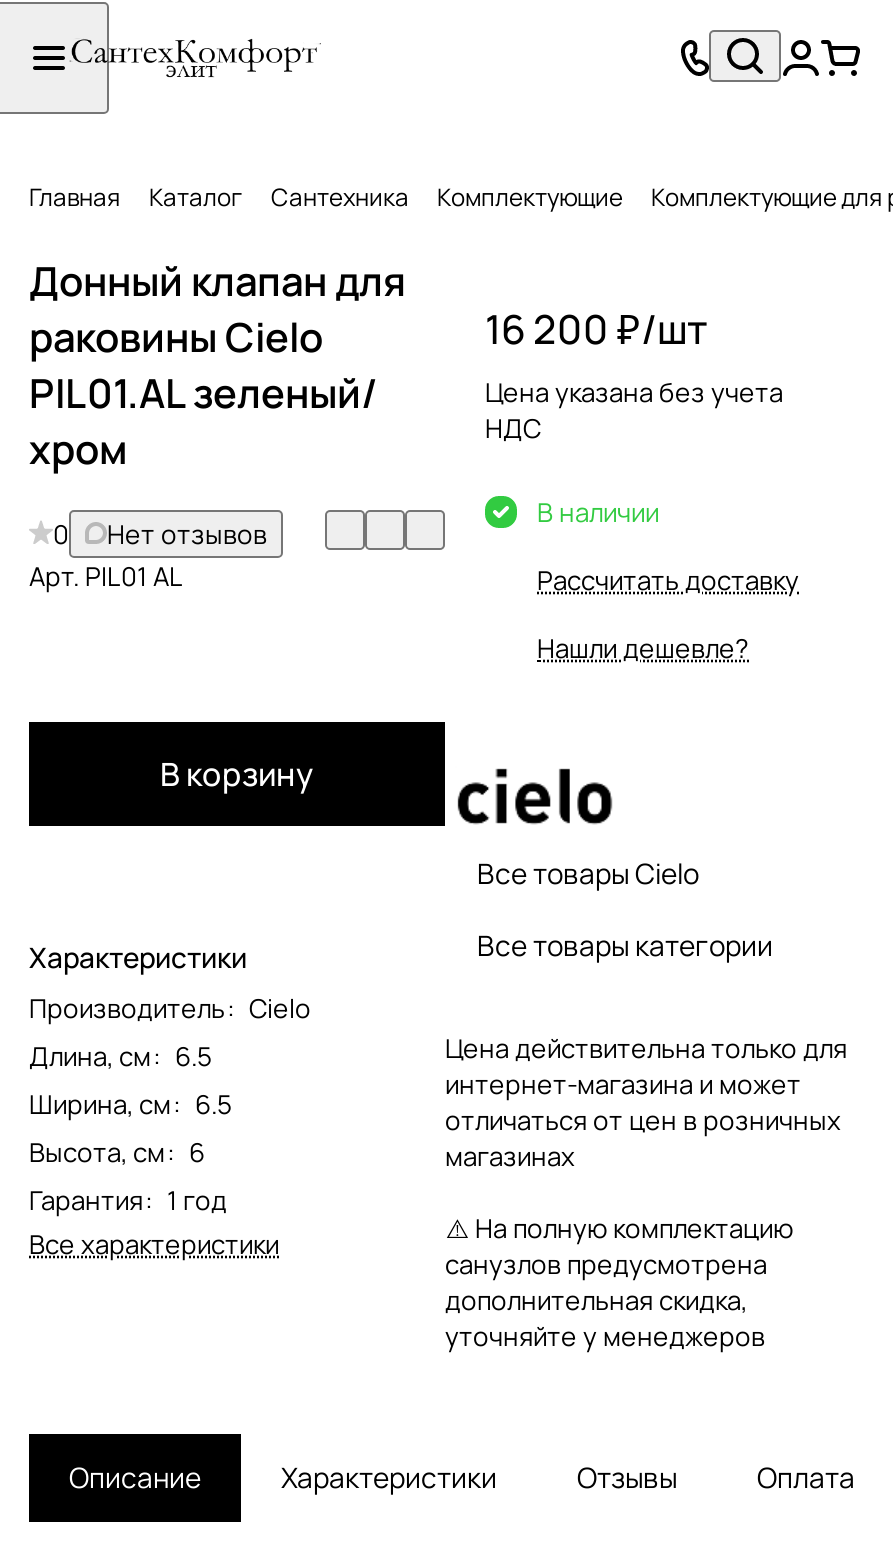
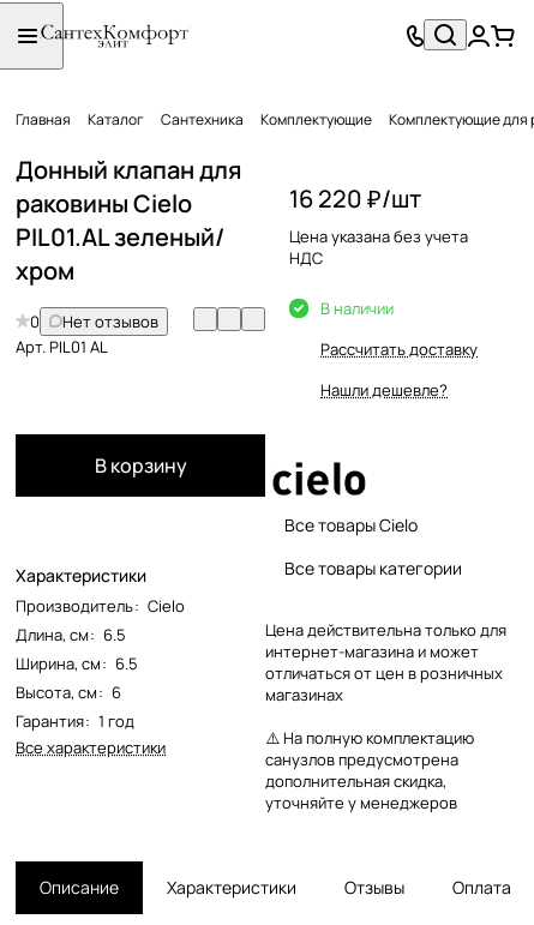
- 16 200 ₽/шт
+ 16 220 ₽/шт
